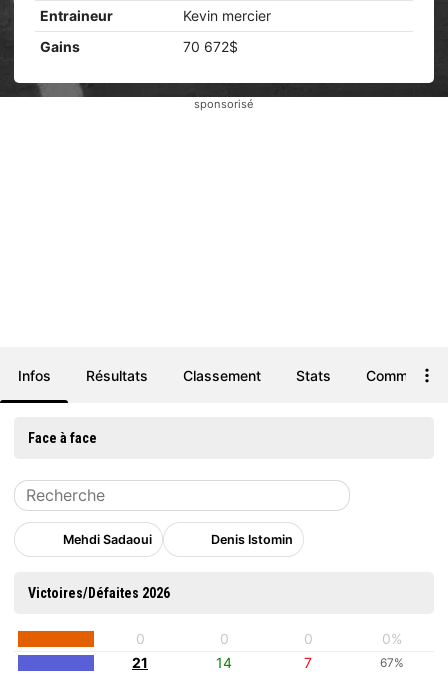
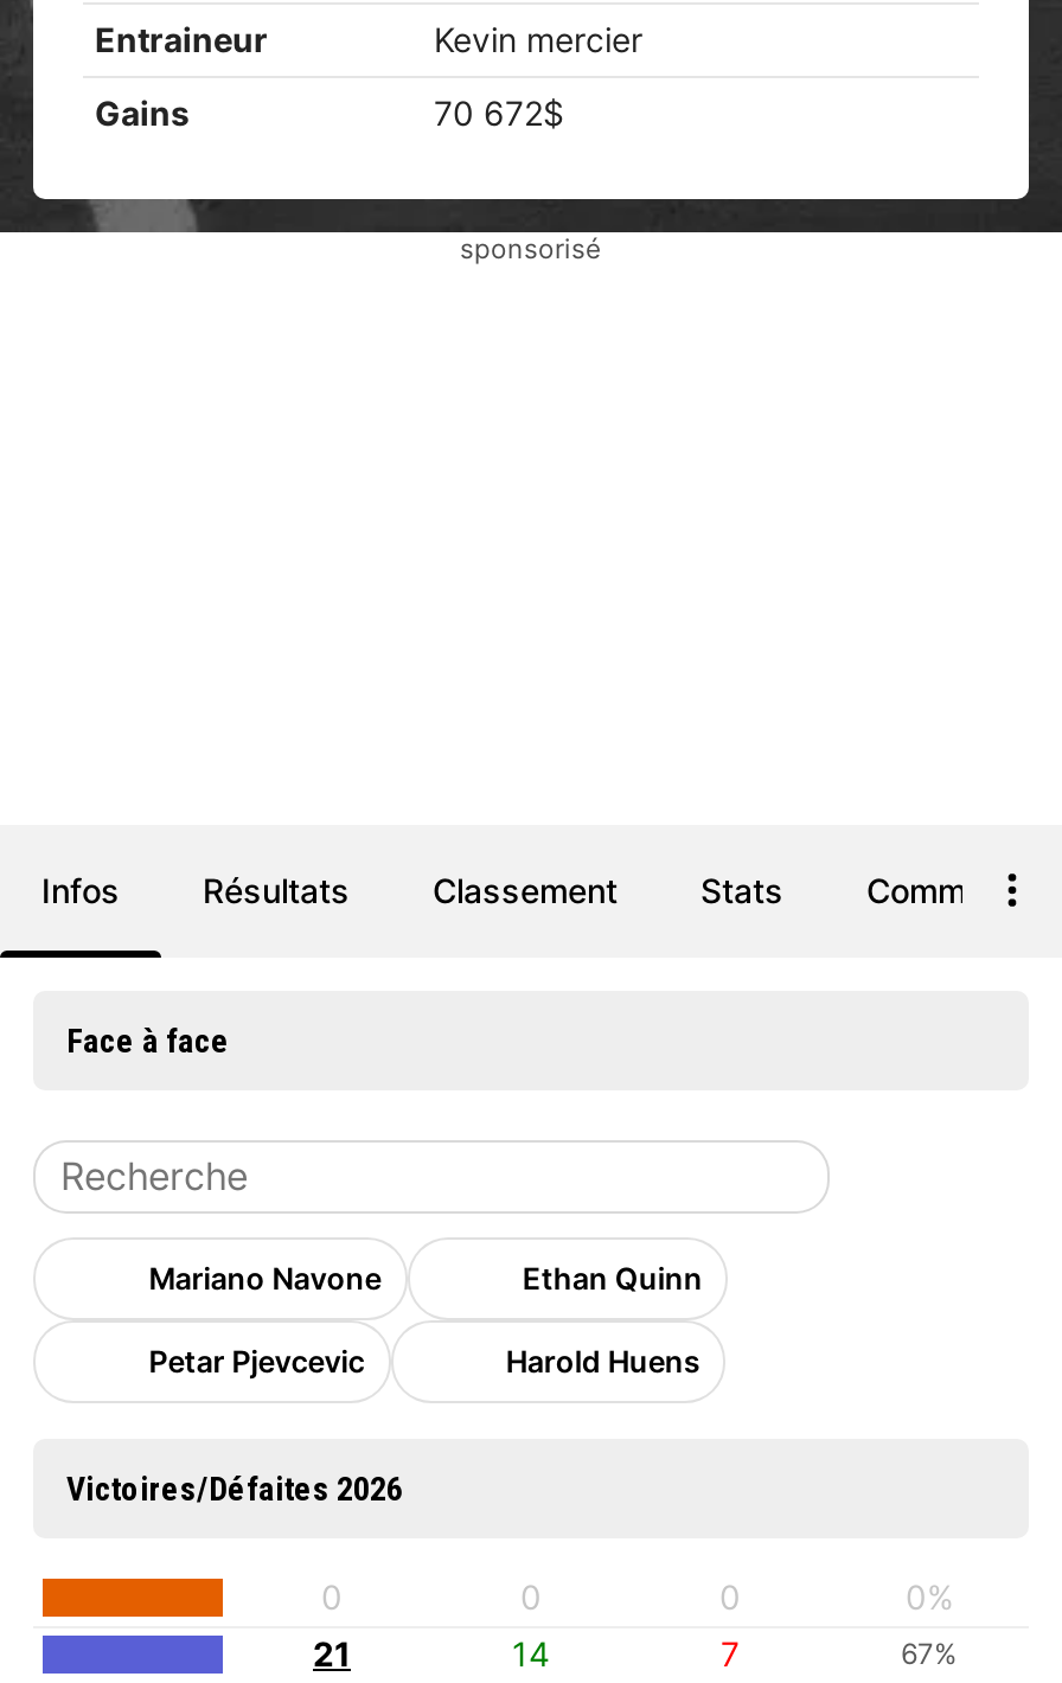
- Mehdi Sadaoui
- Denis Istomin
+ Mariano Navone
+ Ethan Quinn
+ Petar Pjevcevic
+ Harold Huens
